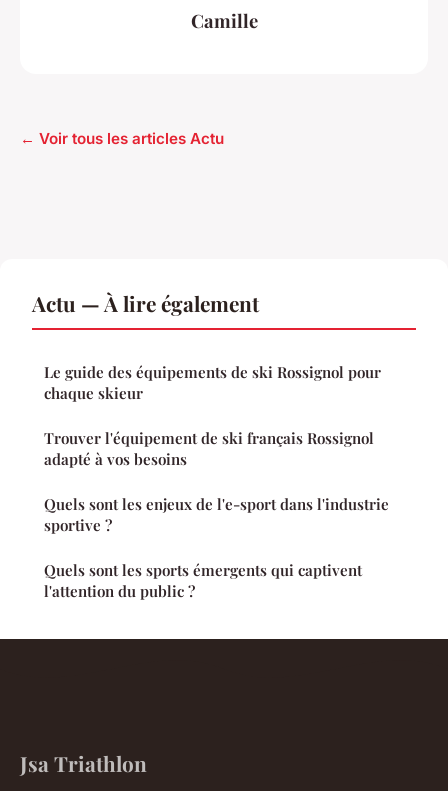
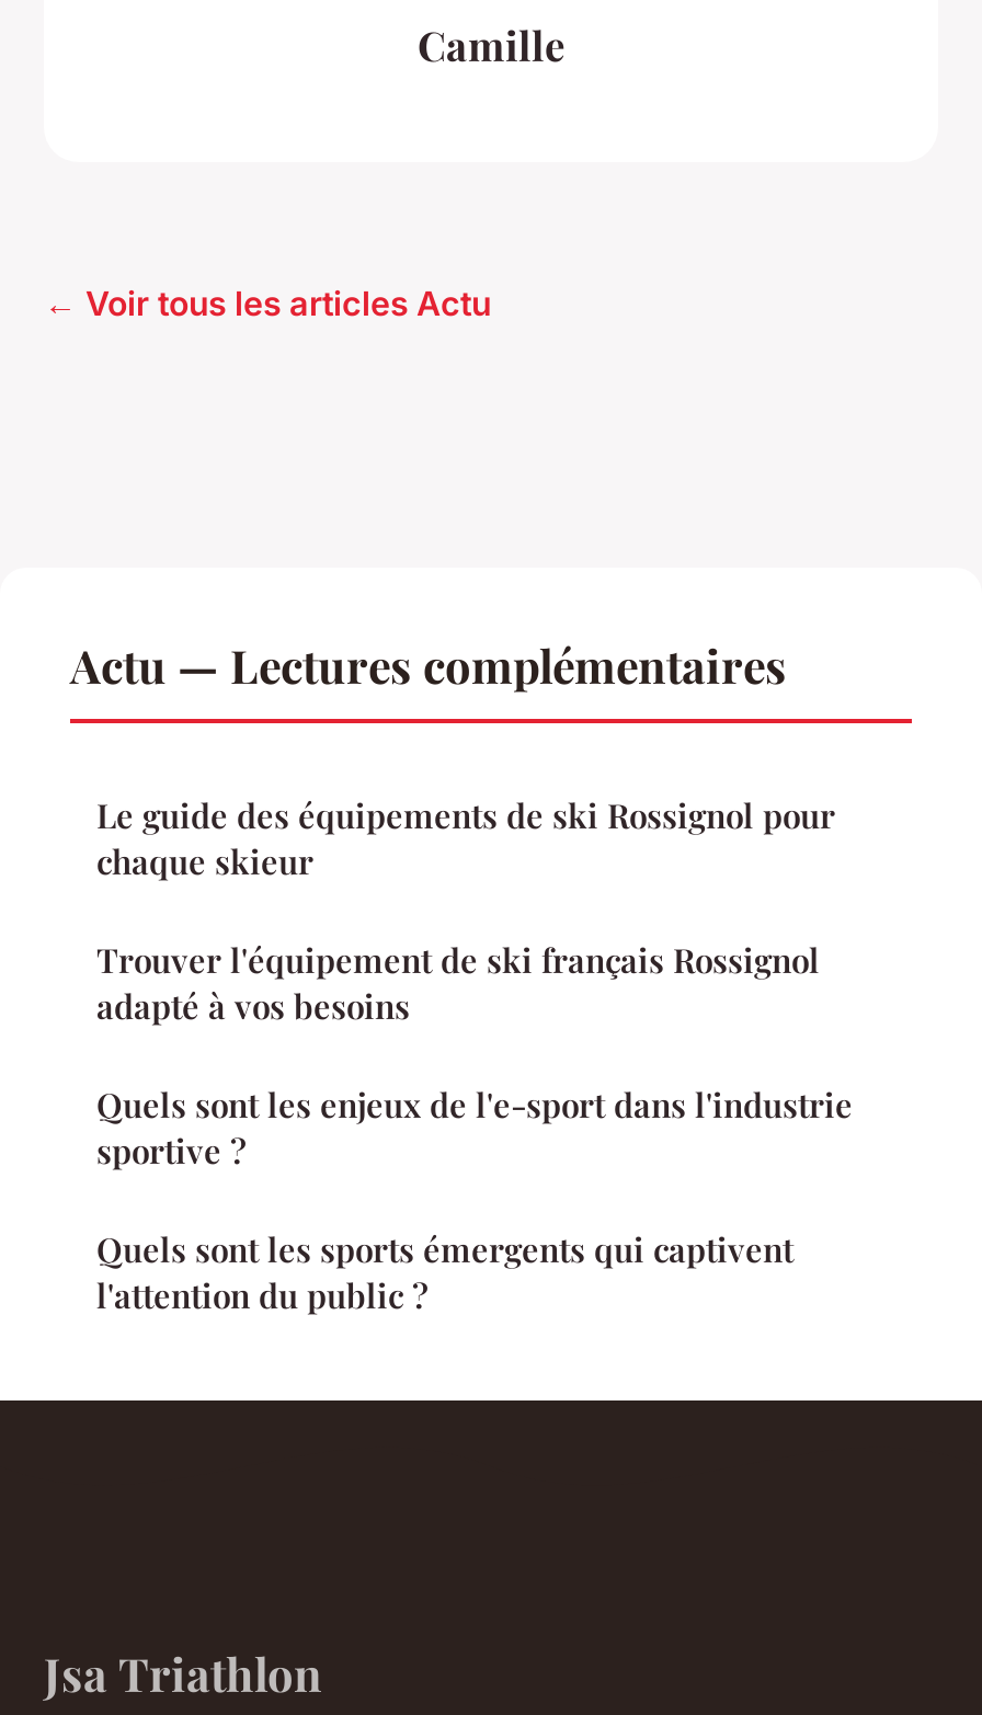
- Actu — À lire également
+ Actu — Lectures complémentaires
